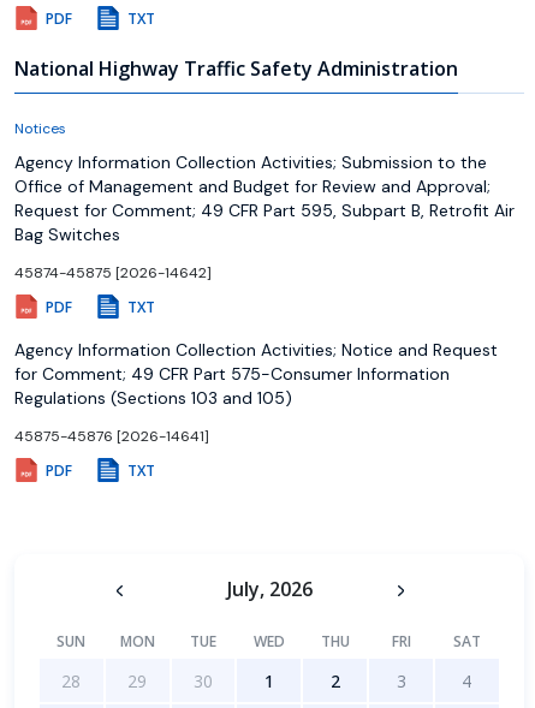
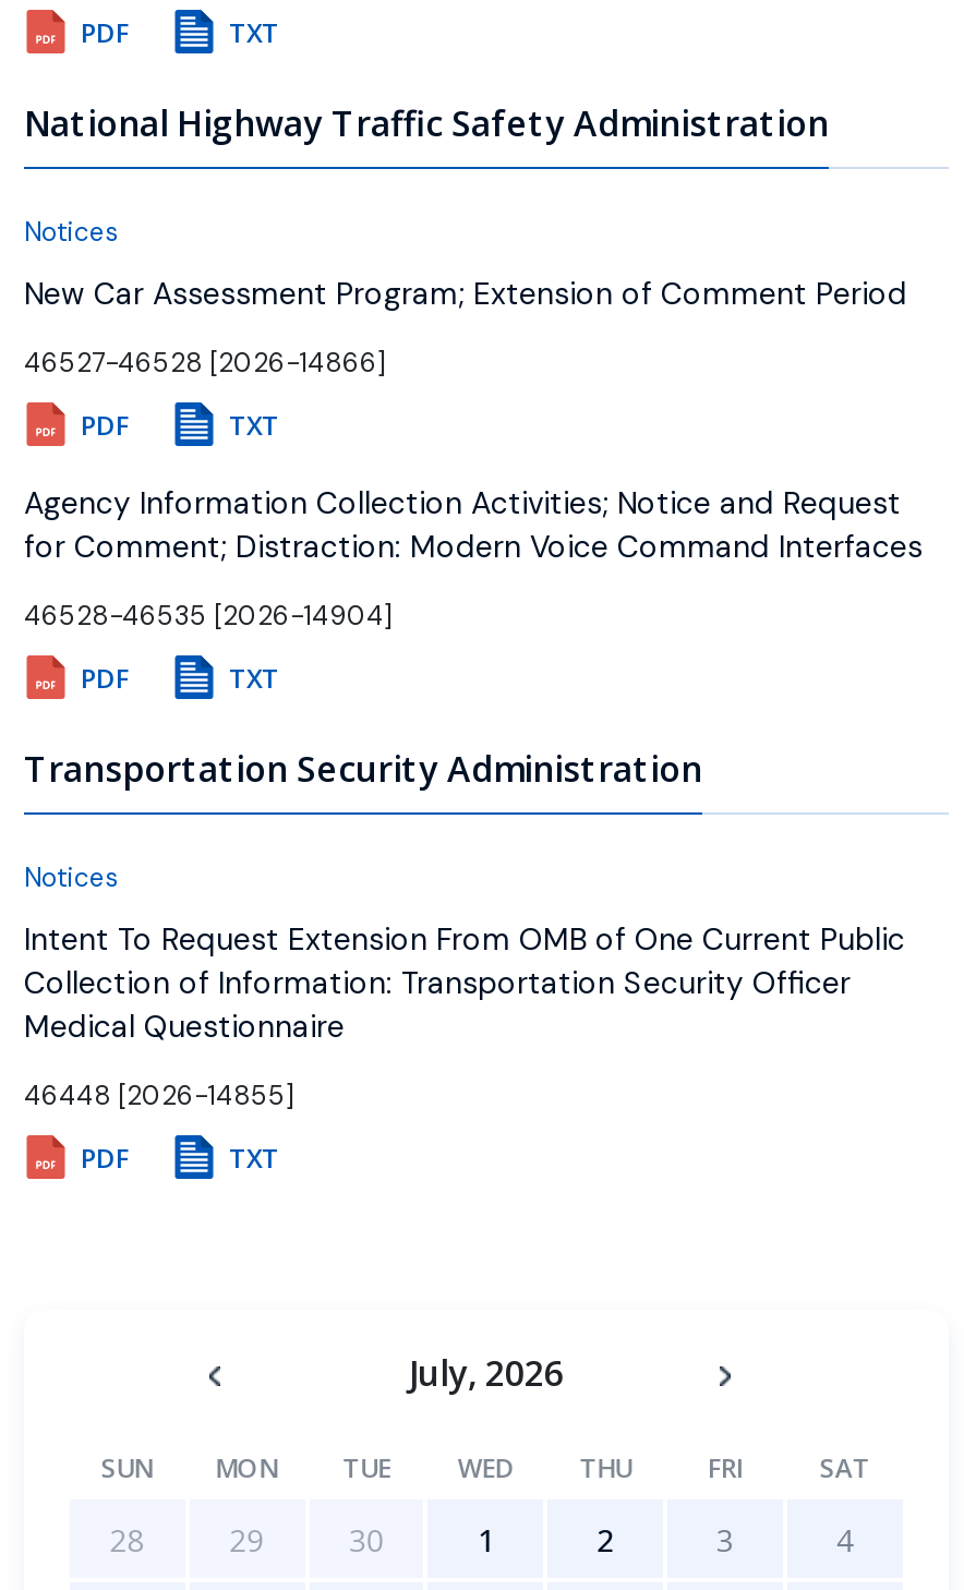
- Agency Information Collection Activities; Submission to the
- Office of Management and Budget for Review and Approval;
- Request for Comment; 49 CFR Part 595, Subpart B, Retrofit Air
- Bag Switches
+ New Car Assessment Program; Extension of Comment Period

- 45874-45875 [2026-14642]
+ 46527-46528 [2026-14866]

moved up: PDF | TXT | Agency Information Collection Activities; Notice and Request

- for Comment; 49 CFR Part 575-Consumer Information
- Regulations (Sections 103 and 105)
- 45875-45876 [2026-14641]
+ for Comment; Distraction: Modern Voice Command Interfaces
+ 46528-46535 [2026-14904]
+ PDF
+ TXT
+ Transportation Security Administration
+ Notices
+ Intent To Request Extension From OMB of One Current Public
+ Collection of Information: Transportation Security Officer
+ Medical Questionnaire
+ 46448 [2026-14855]
